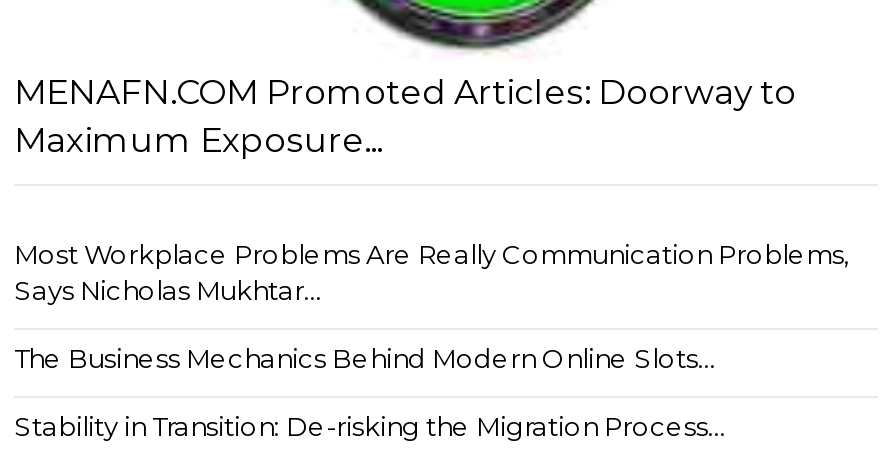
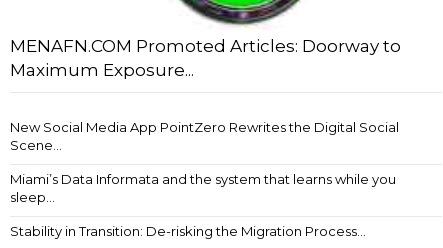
- Most Workplace Problems Are Really Communication Problems,
- Says Nicholas Mukhtar...
+ New Social Media App PointZero Rewrites the Digital Social
+ Scene...

- The Business Mechanics Behind Modern Online Slots...
+ Miami’s Data Informata and the system that learns while you
+ sleep...
